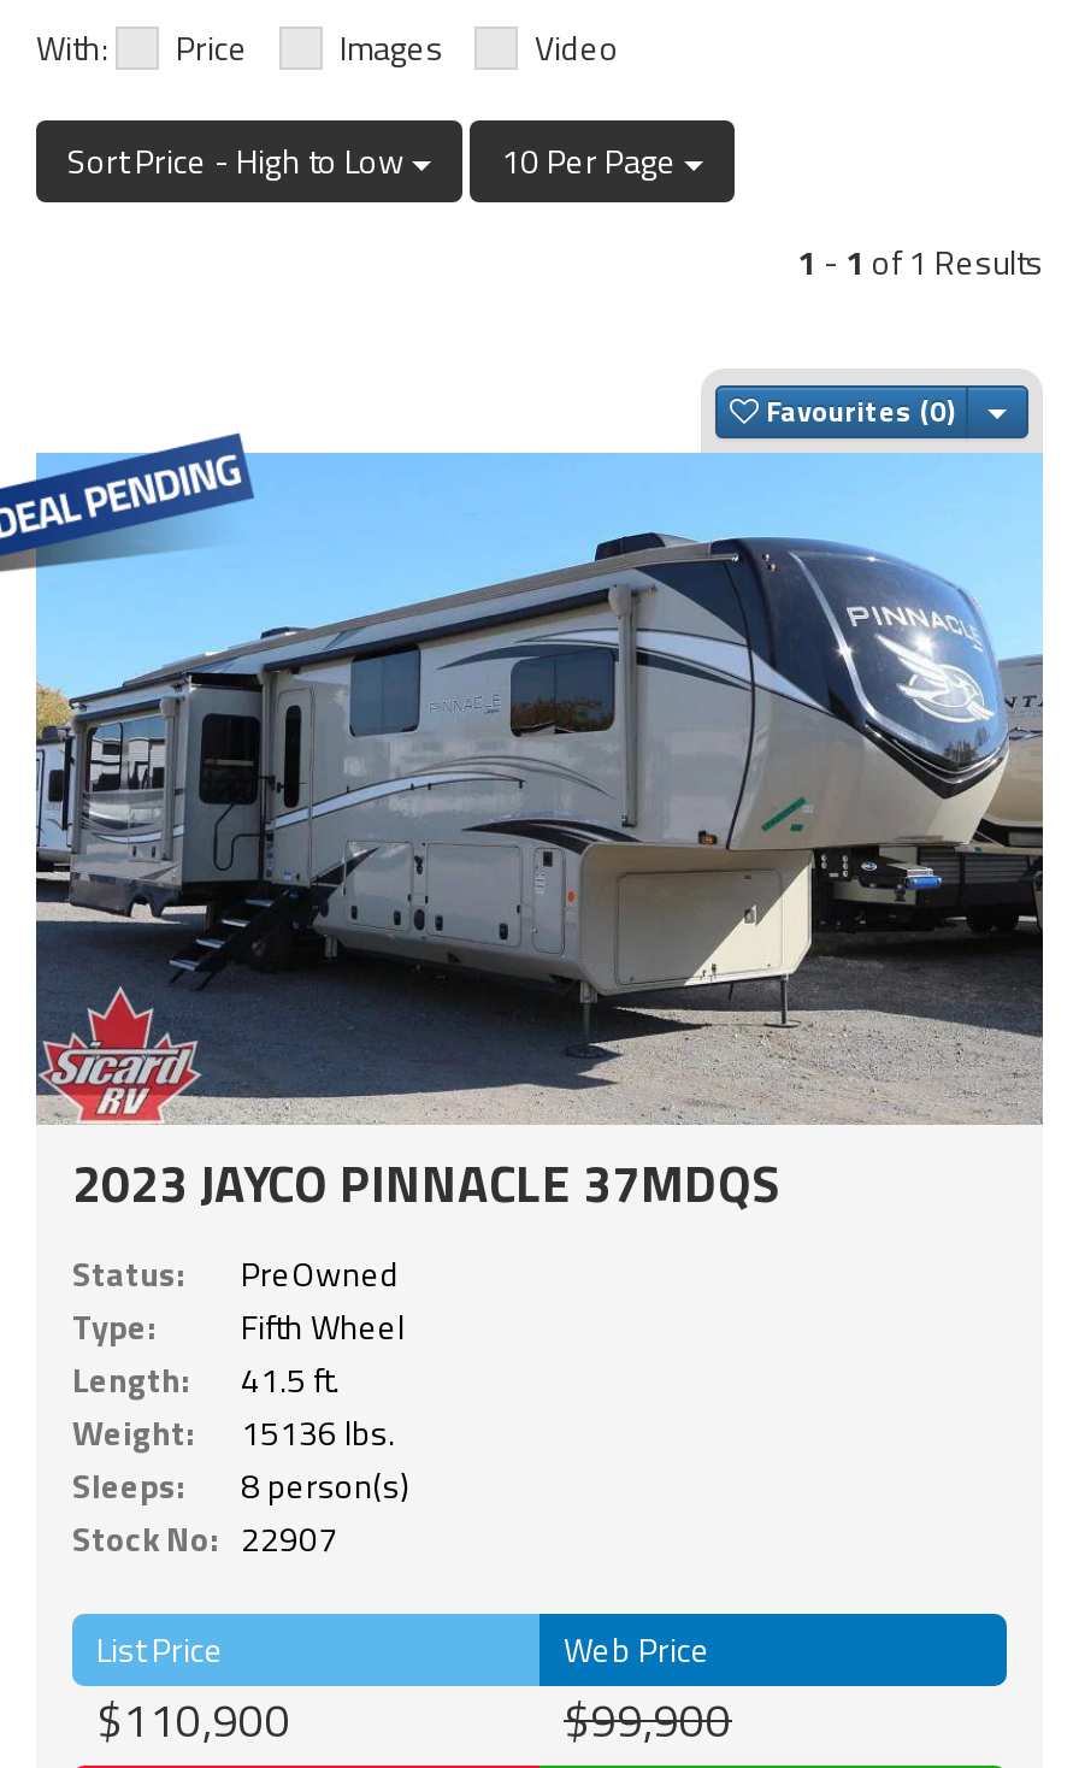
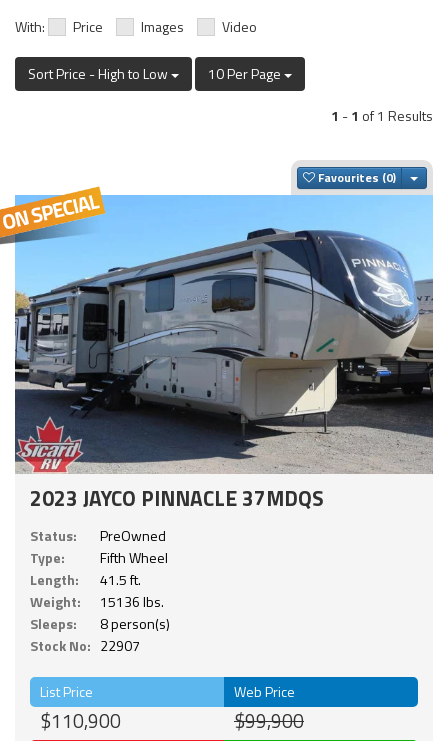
- [image]
+ [image]
